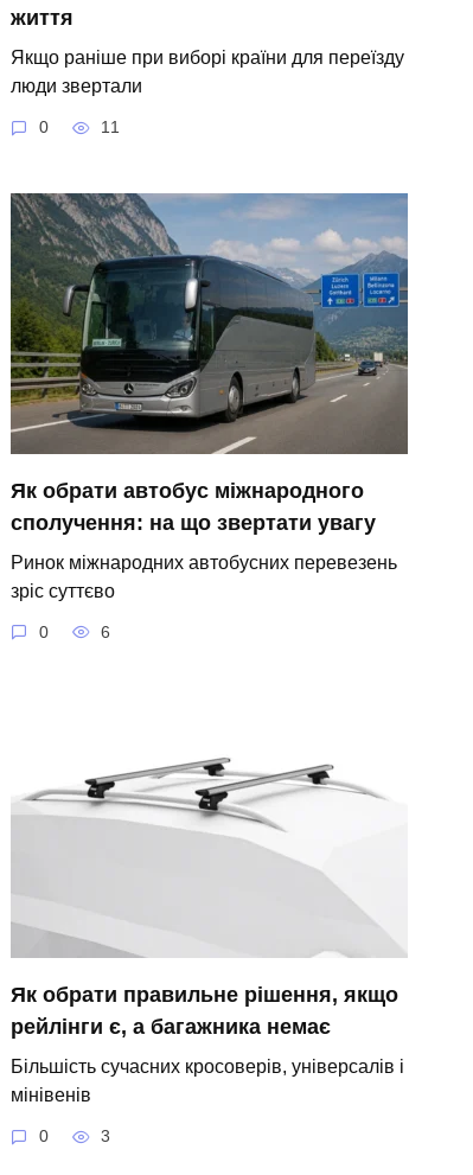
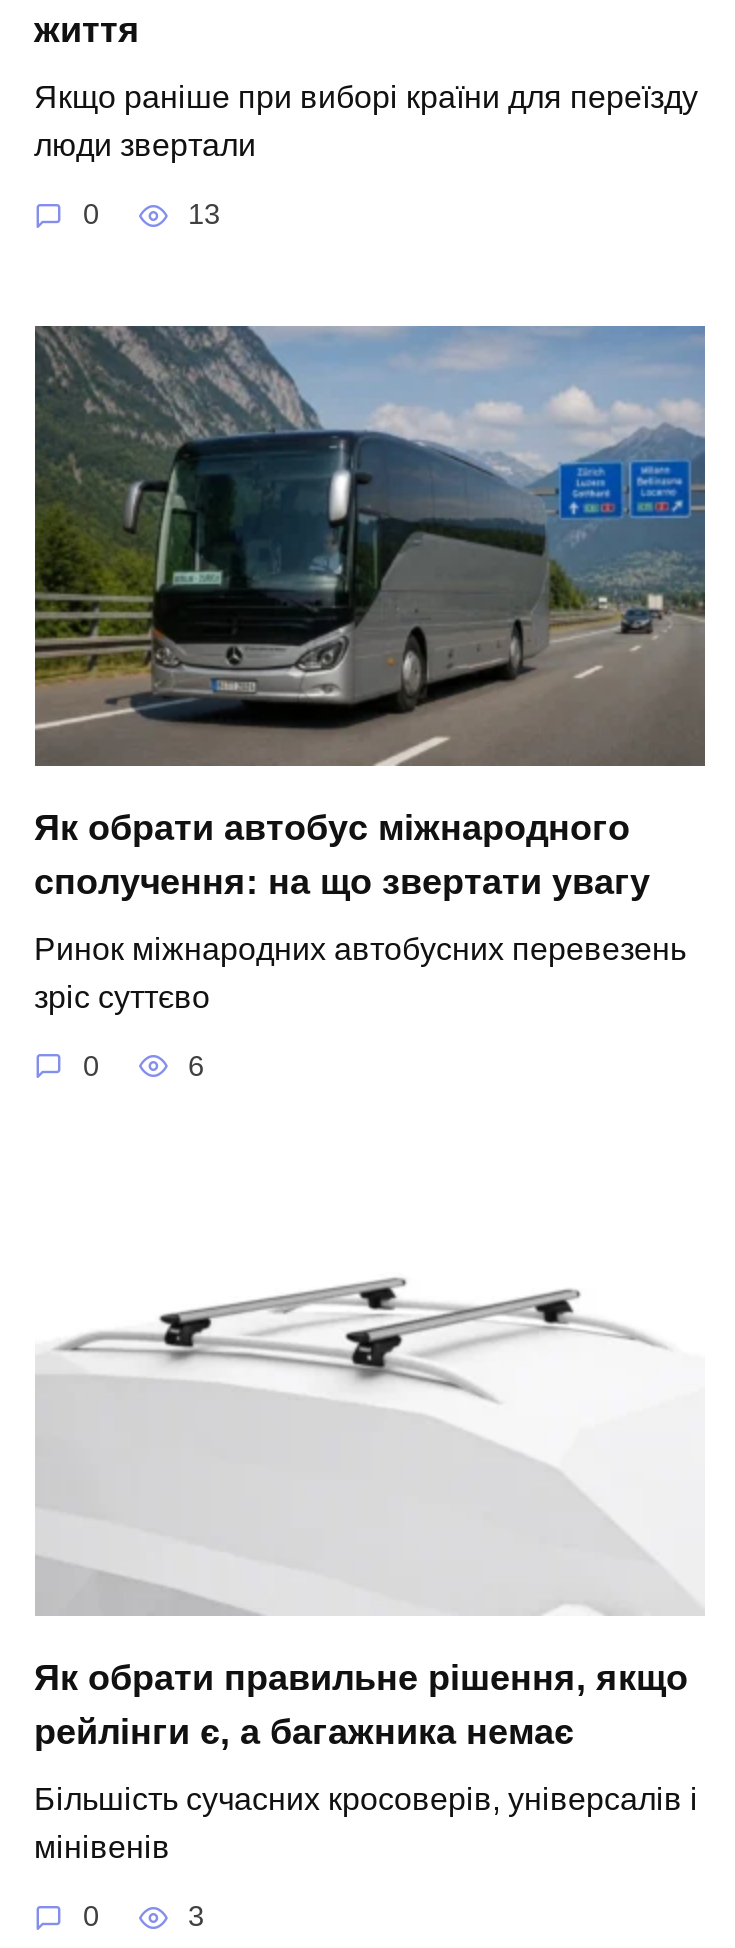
- 11
+ 13
